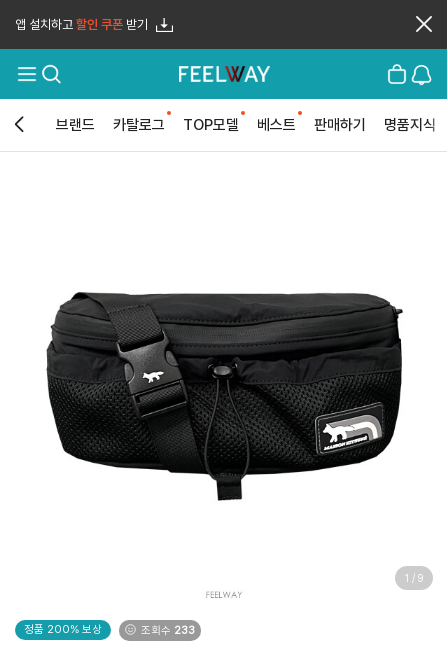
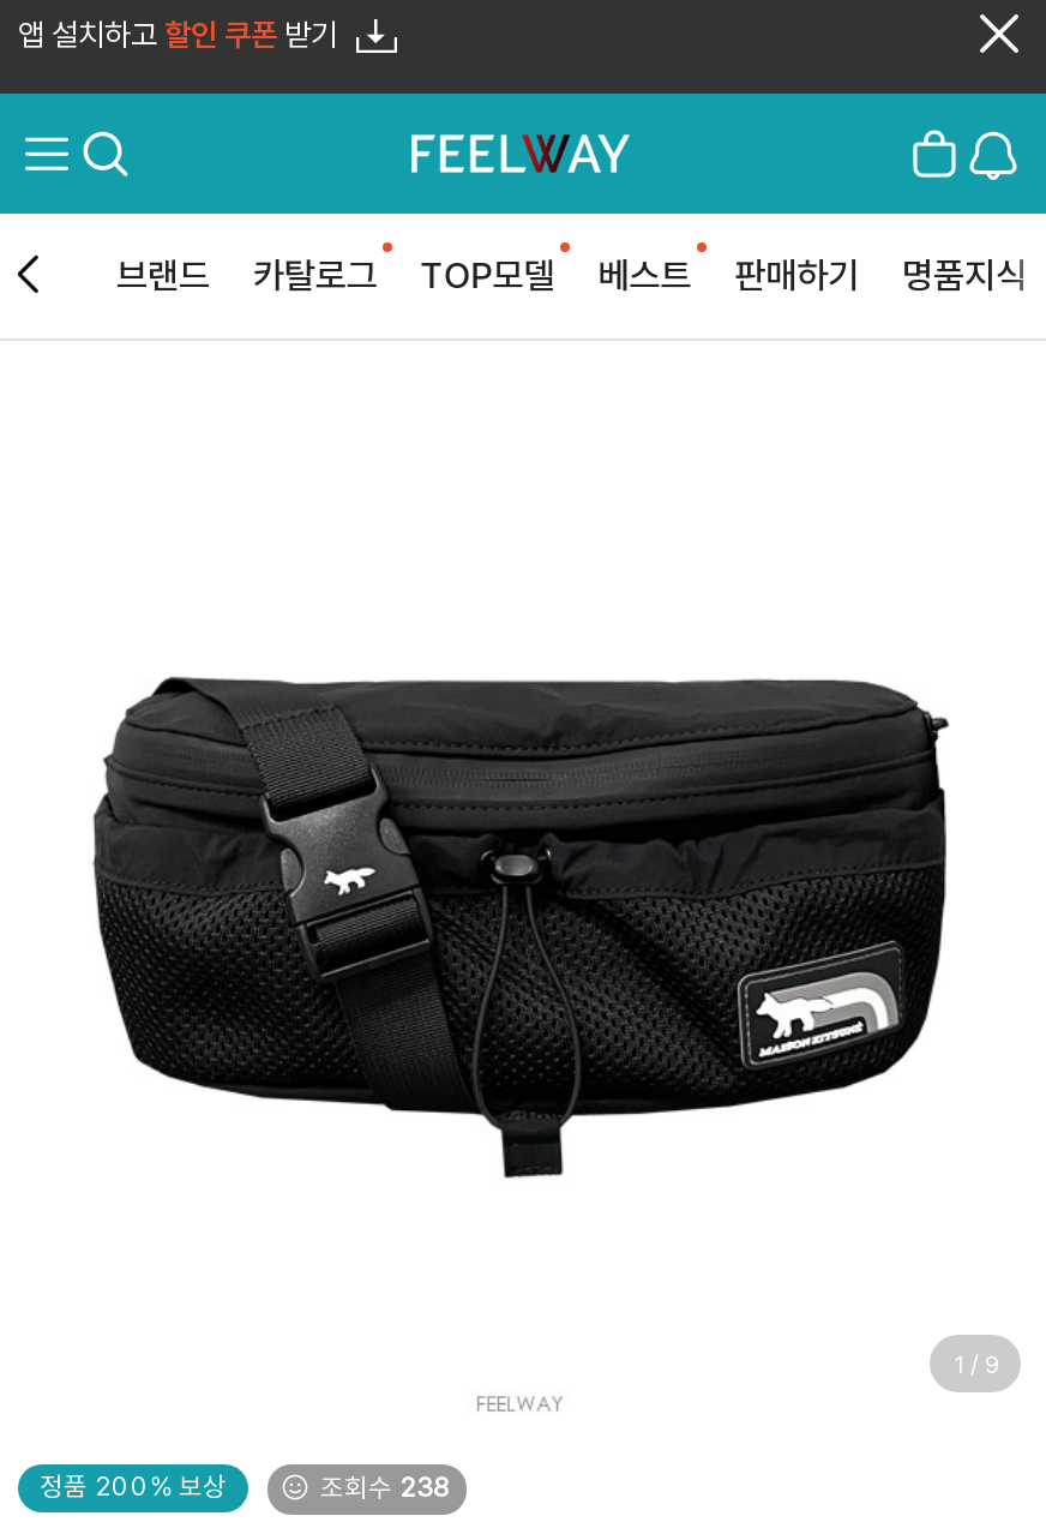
- 조회수 233
+ 조회수 238
